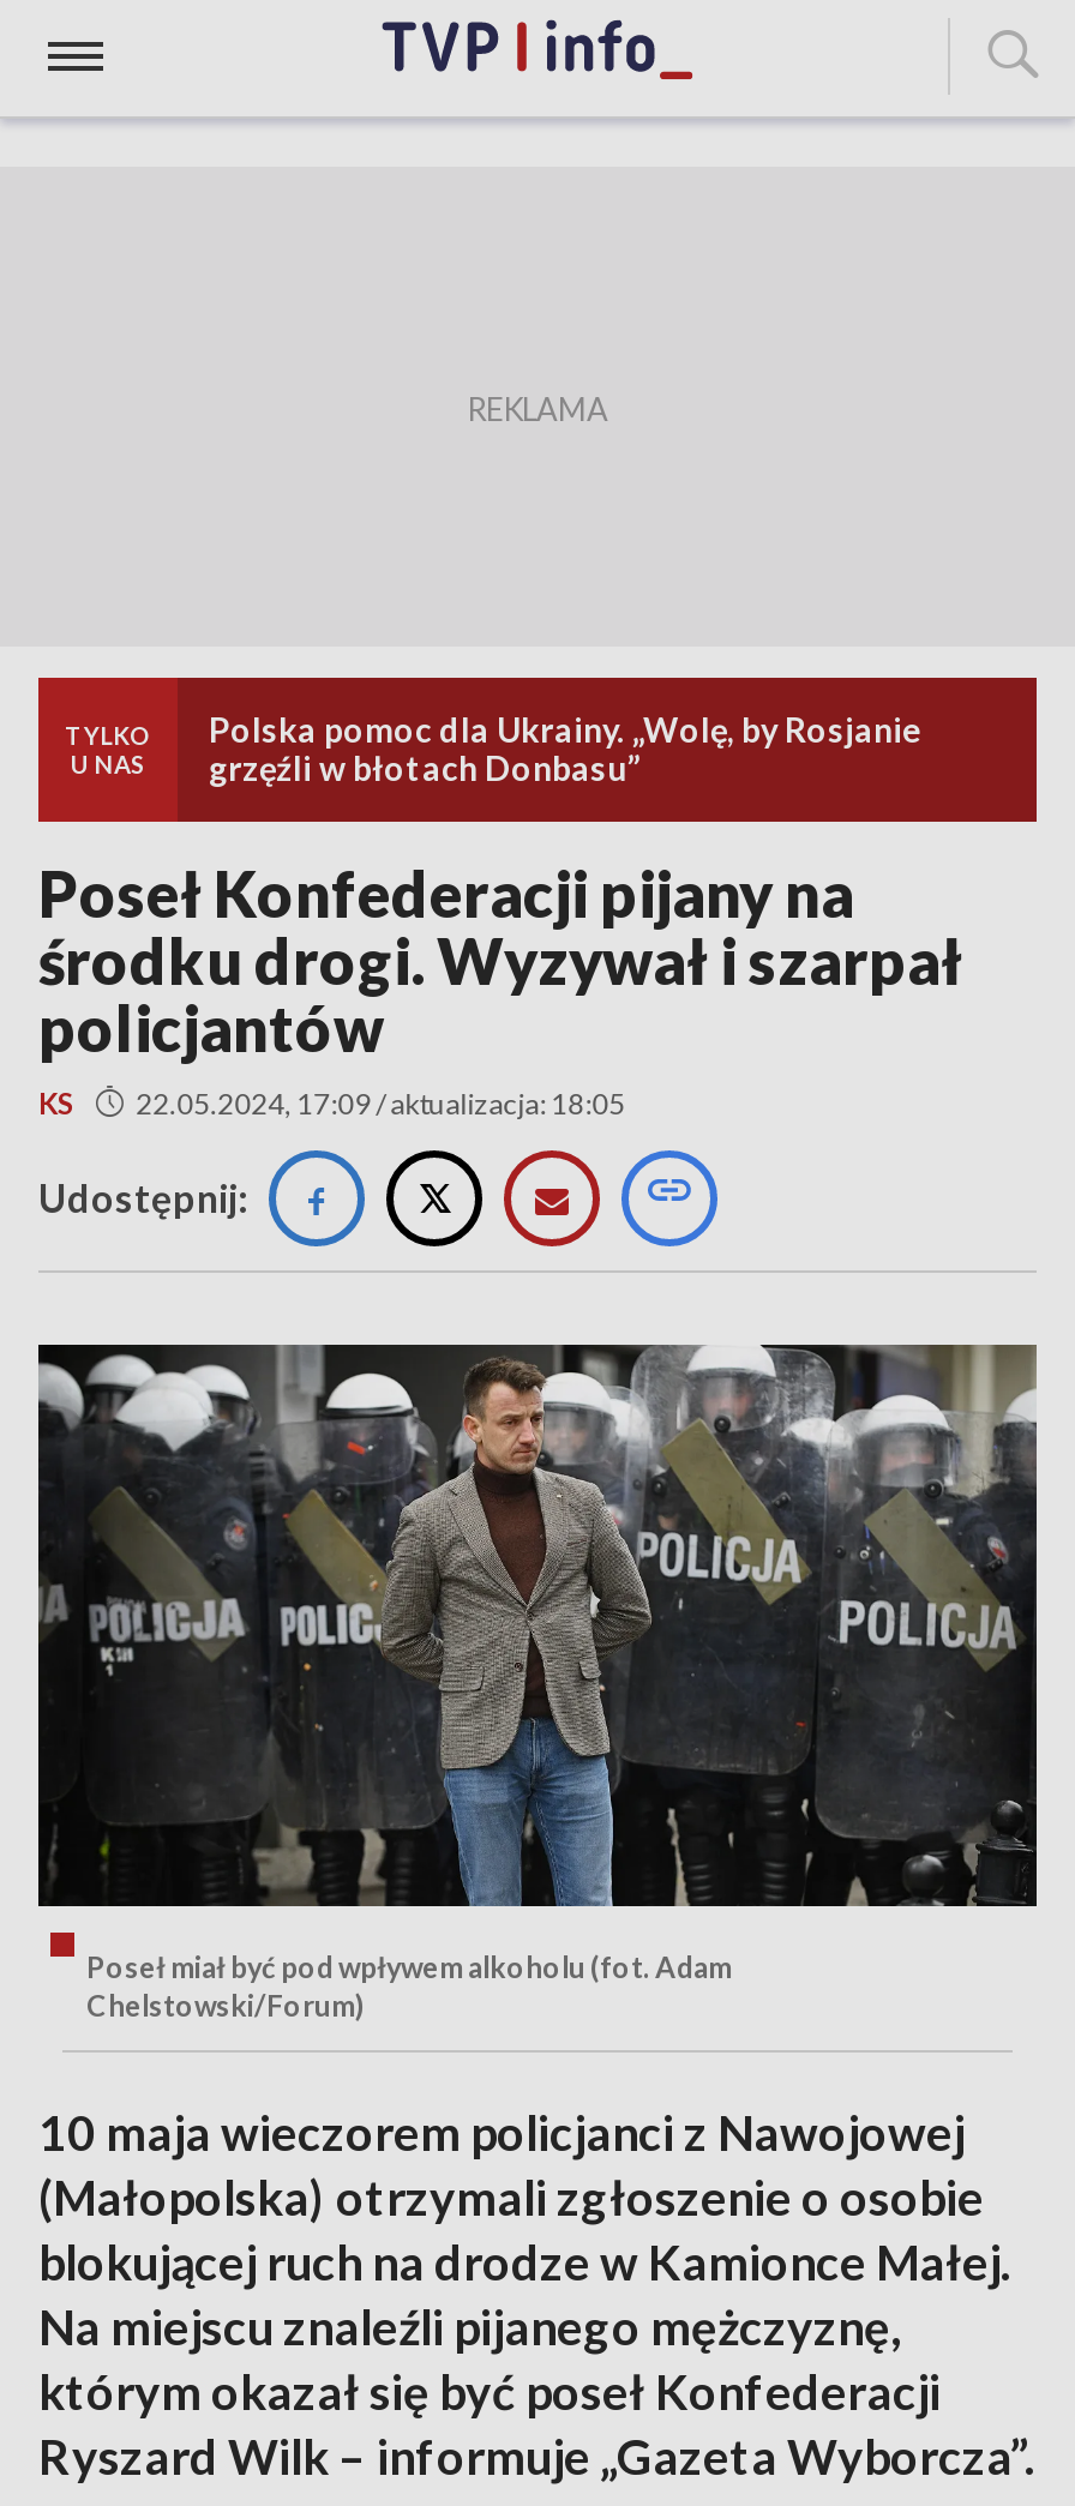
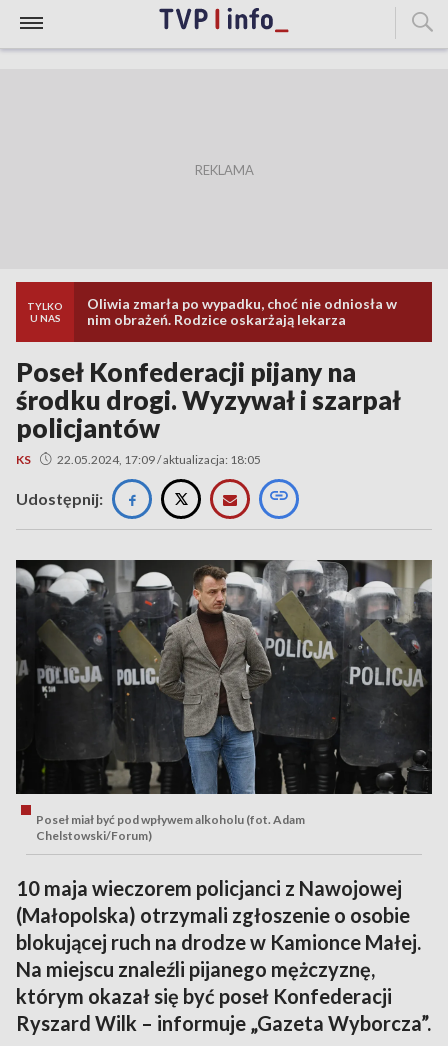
- Polska pomoc dla Ukrainy. „Wolę, by Rosjanie
- grzęźli w błotach Donbasu”
+ Oliwia zmarła po wypadku, choć nie odniosła w
+ nim obrażeń. Rodzice oskarżają lekarza
